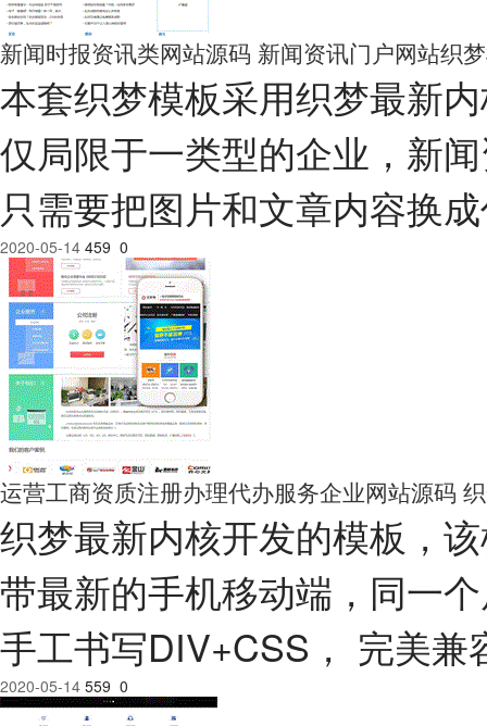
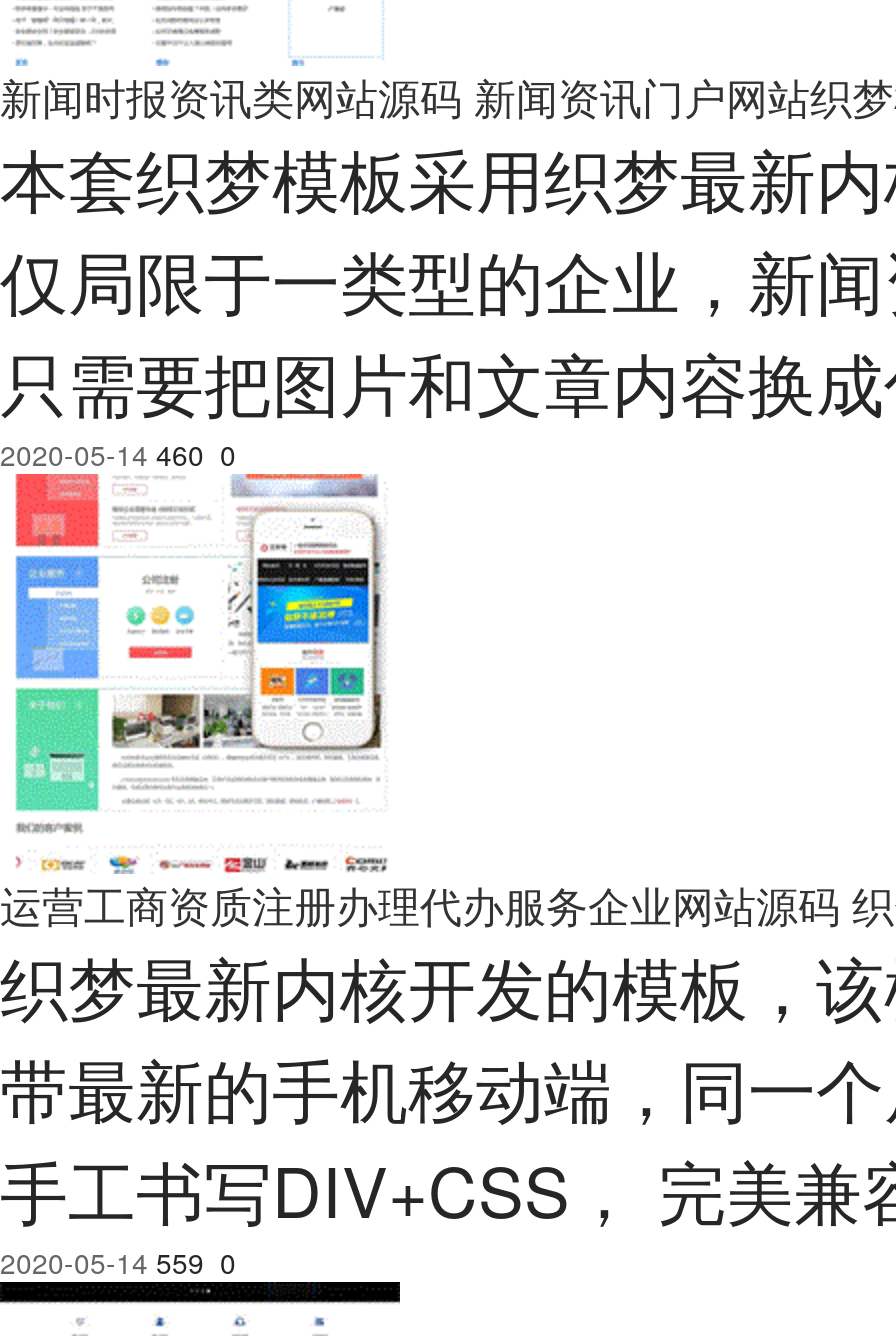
- 2020-05-14 459 0
+ 2020-05-14 460 0
